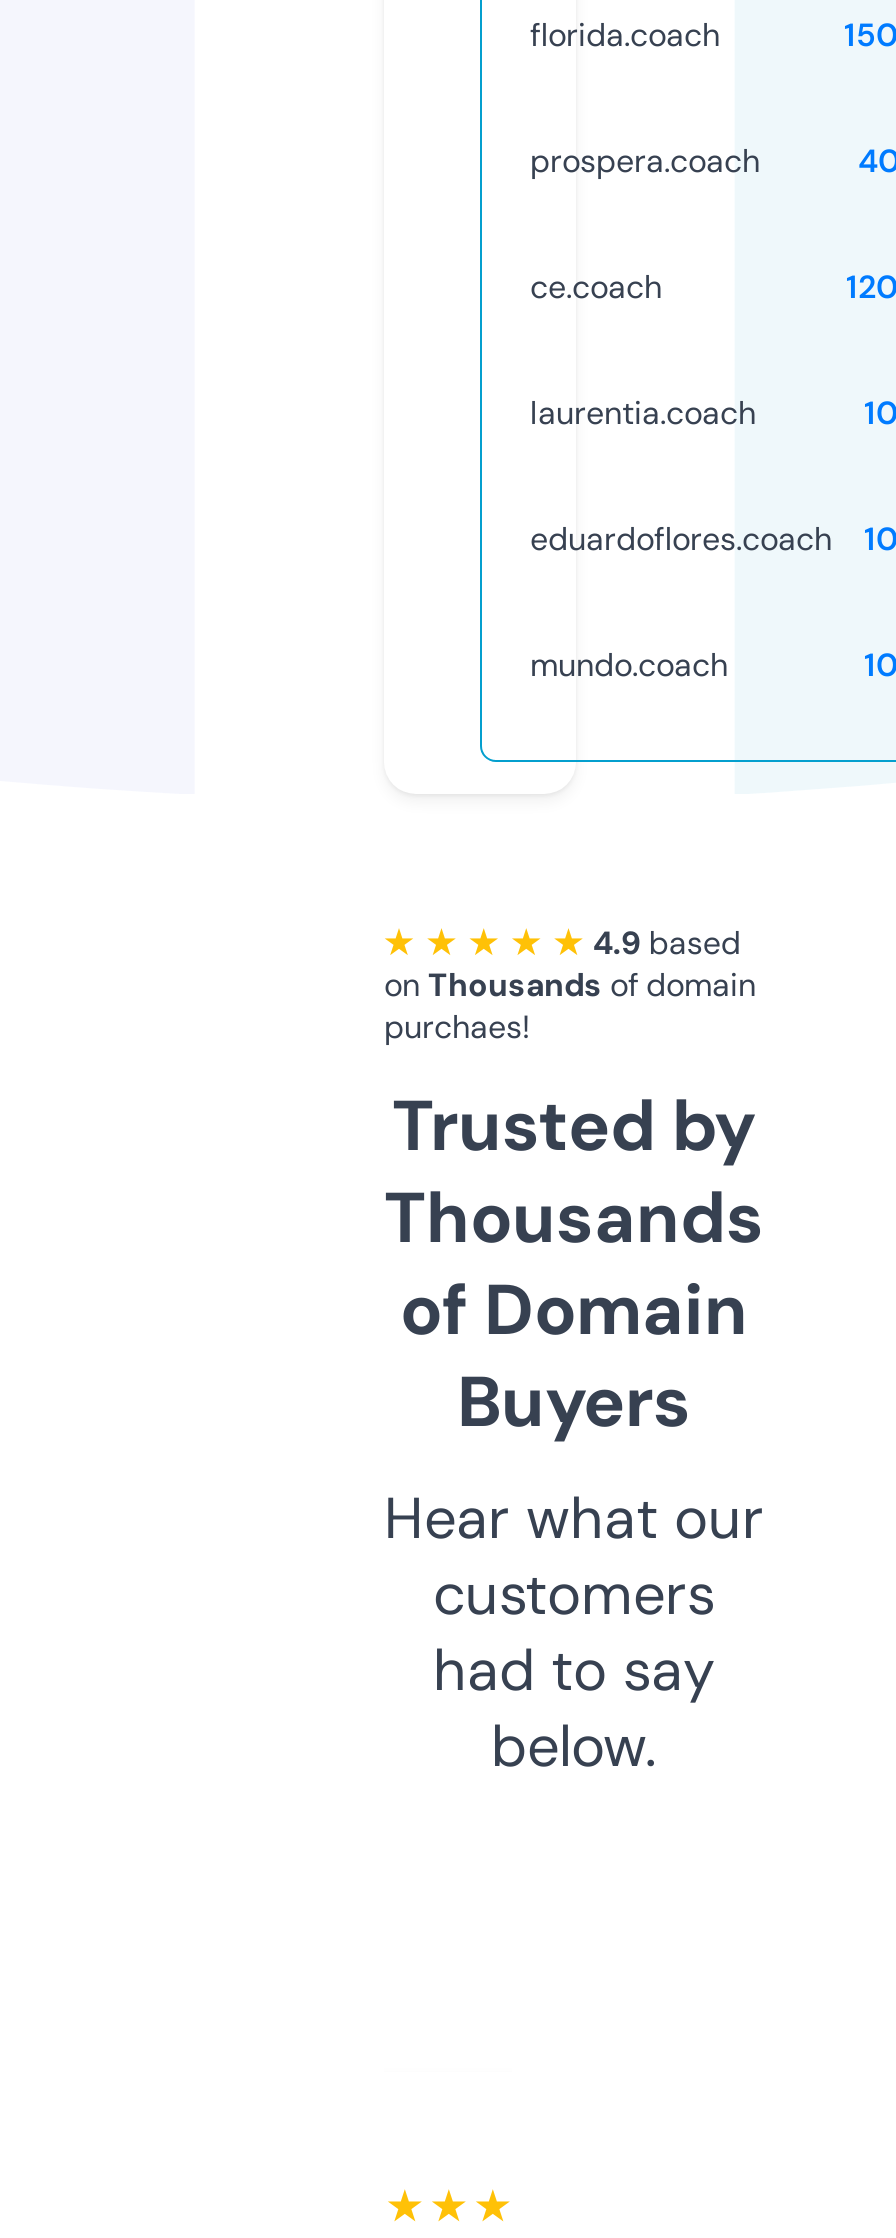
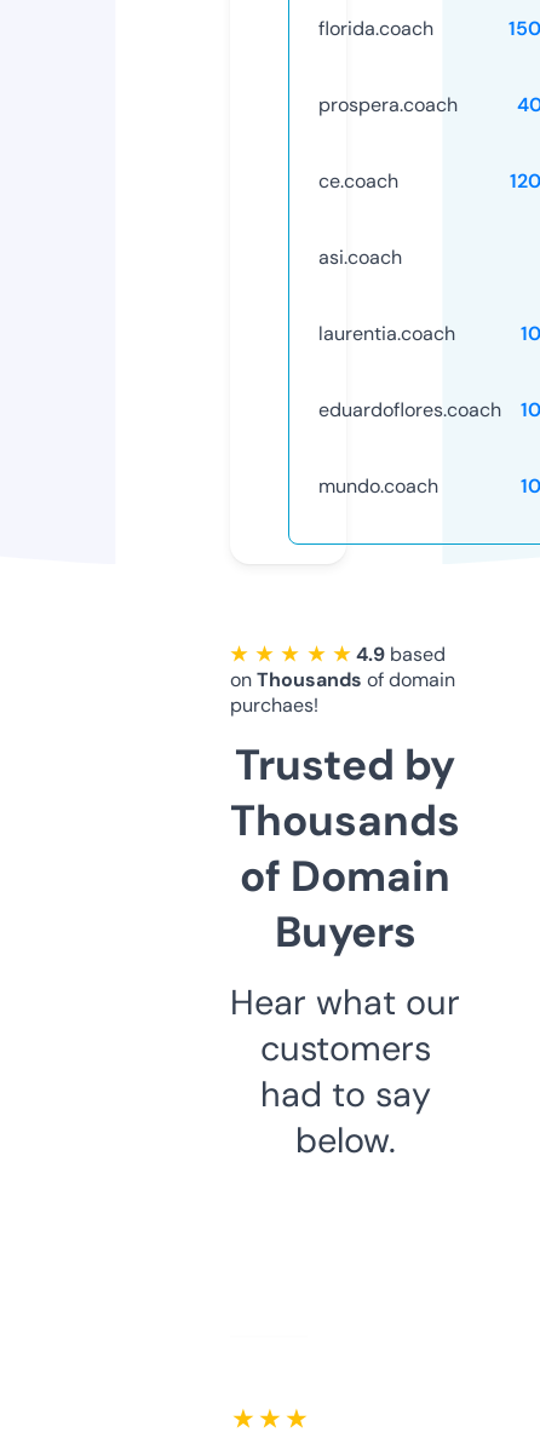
+ asi.coach
